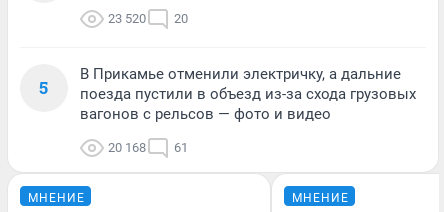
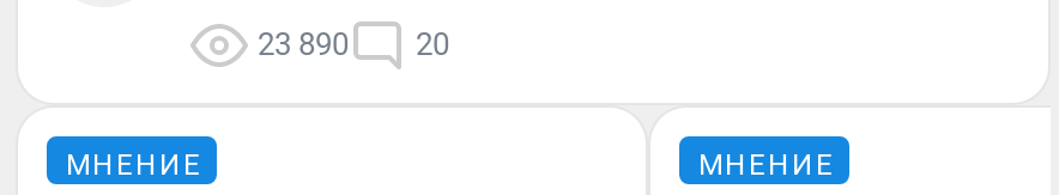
- 23 520 20
+ 23 890 20

- В Прикамье отменили электричку, а дальние
- поезда пустили в объезд из-за схода грузовых
- вагонов с рельсов — фото и видео
- 20 168
- 61

- 5
